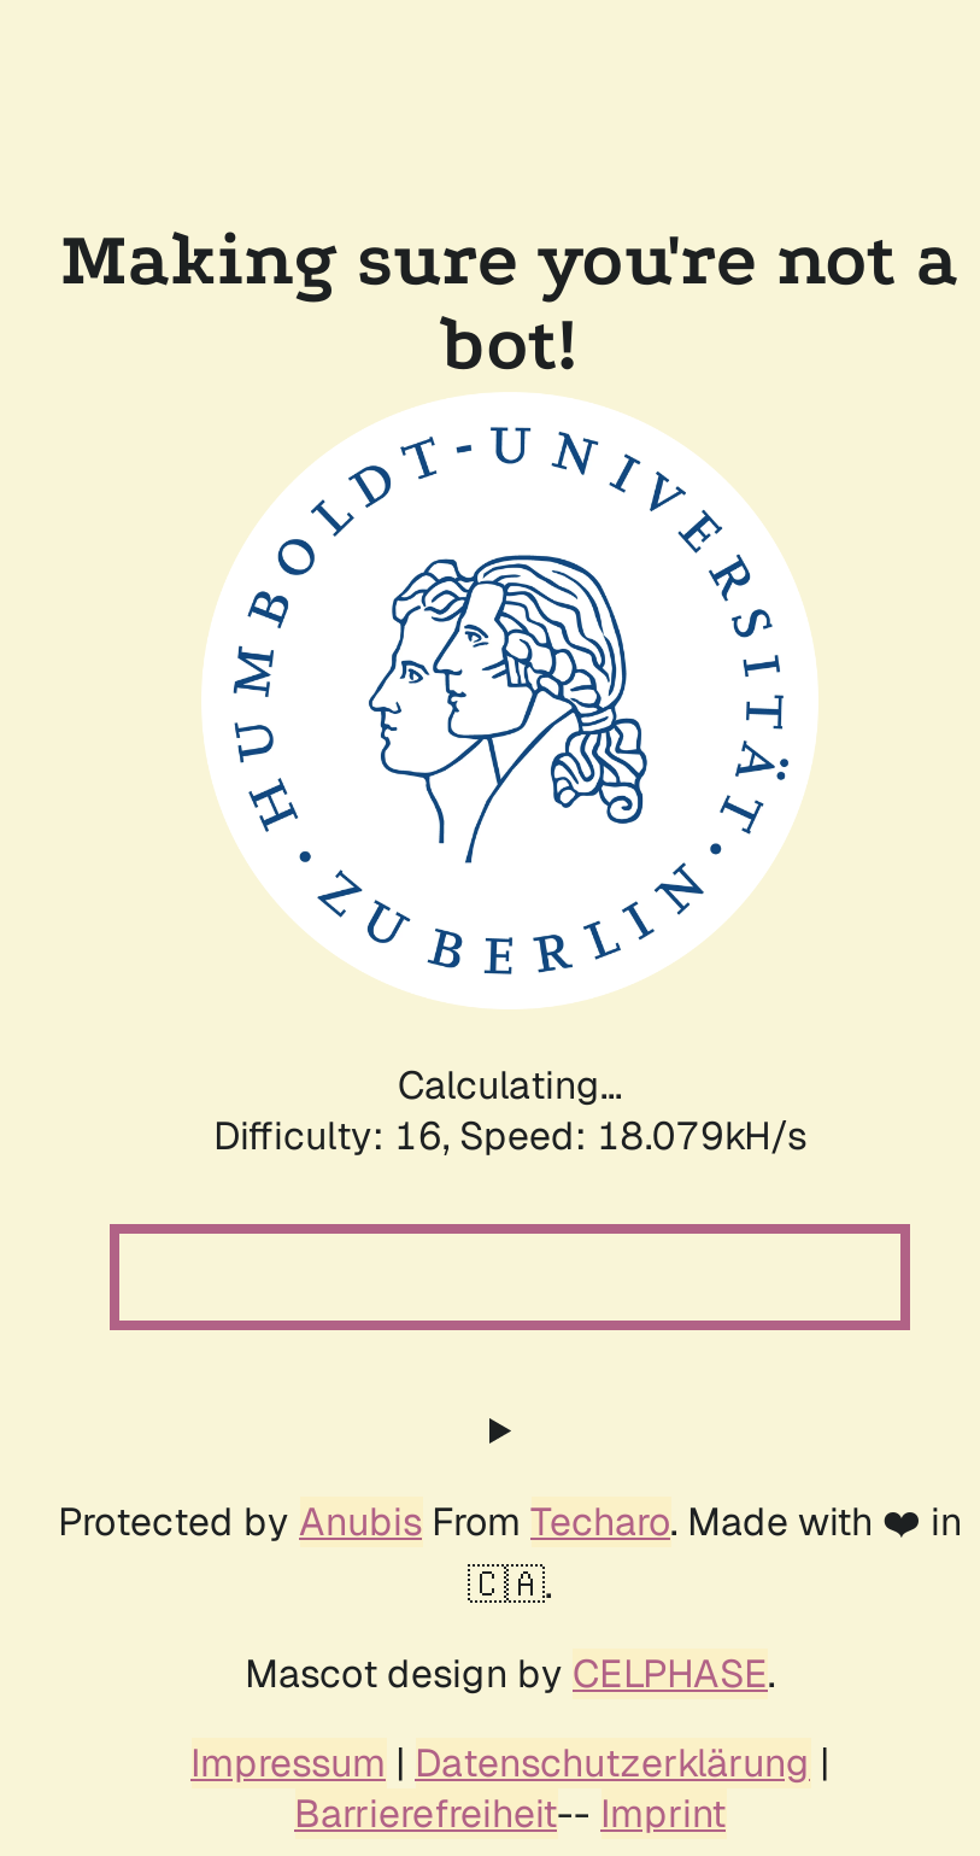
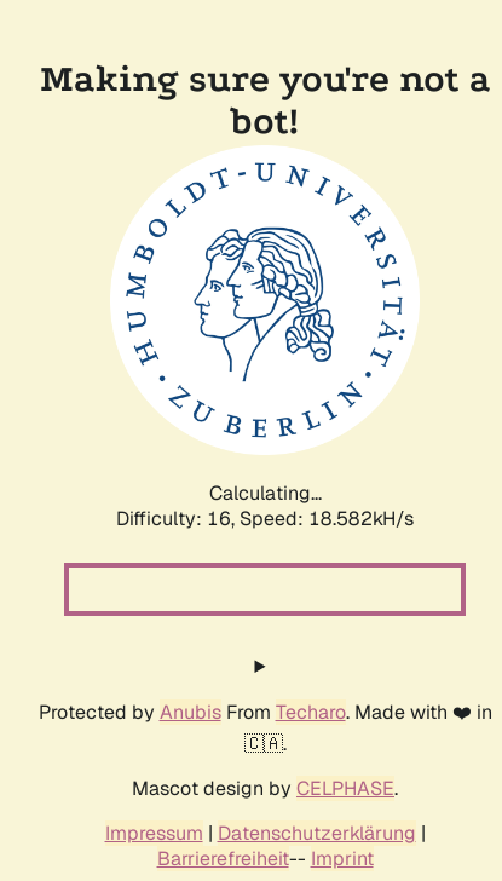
- Difficulty: 16, Speed: 18.079kH/s
+ Difficulty: 16, Speed: 18.582kH/s
